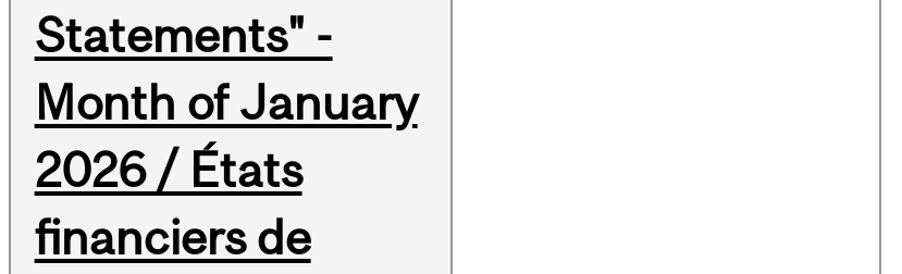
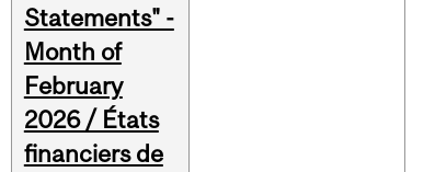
- Month of January
+ Month of
+ February
